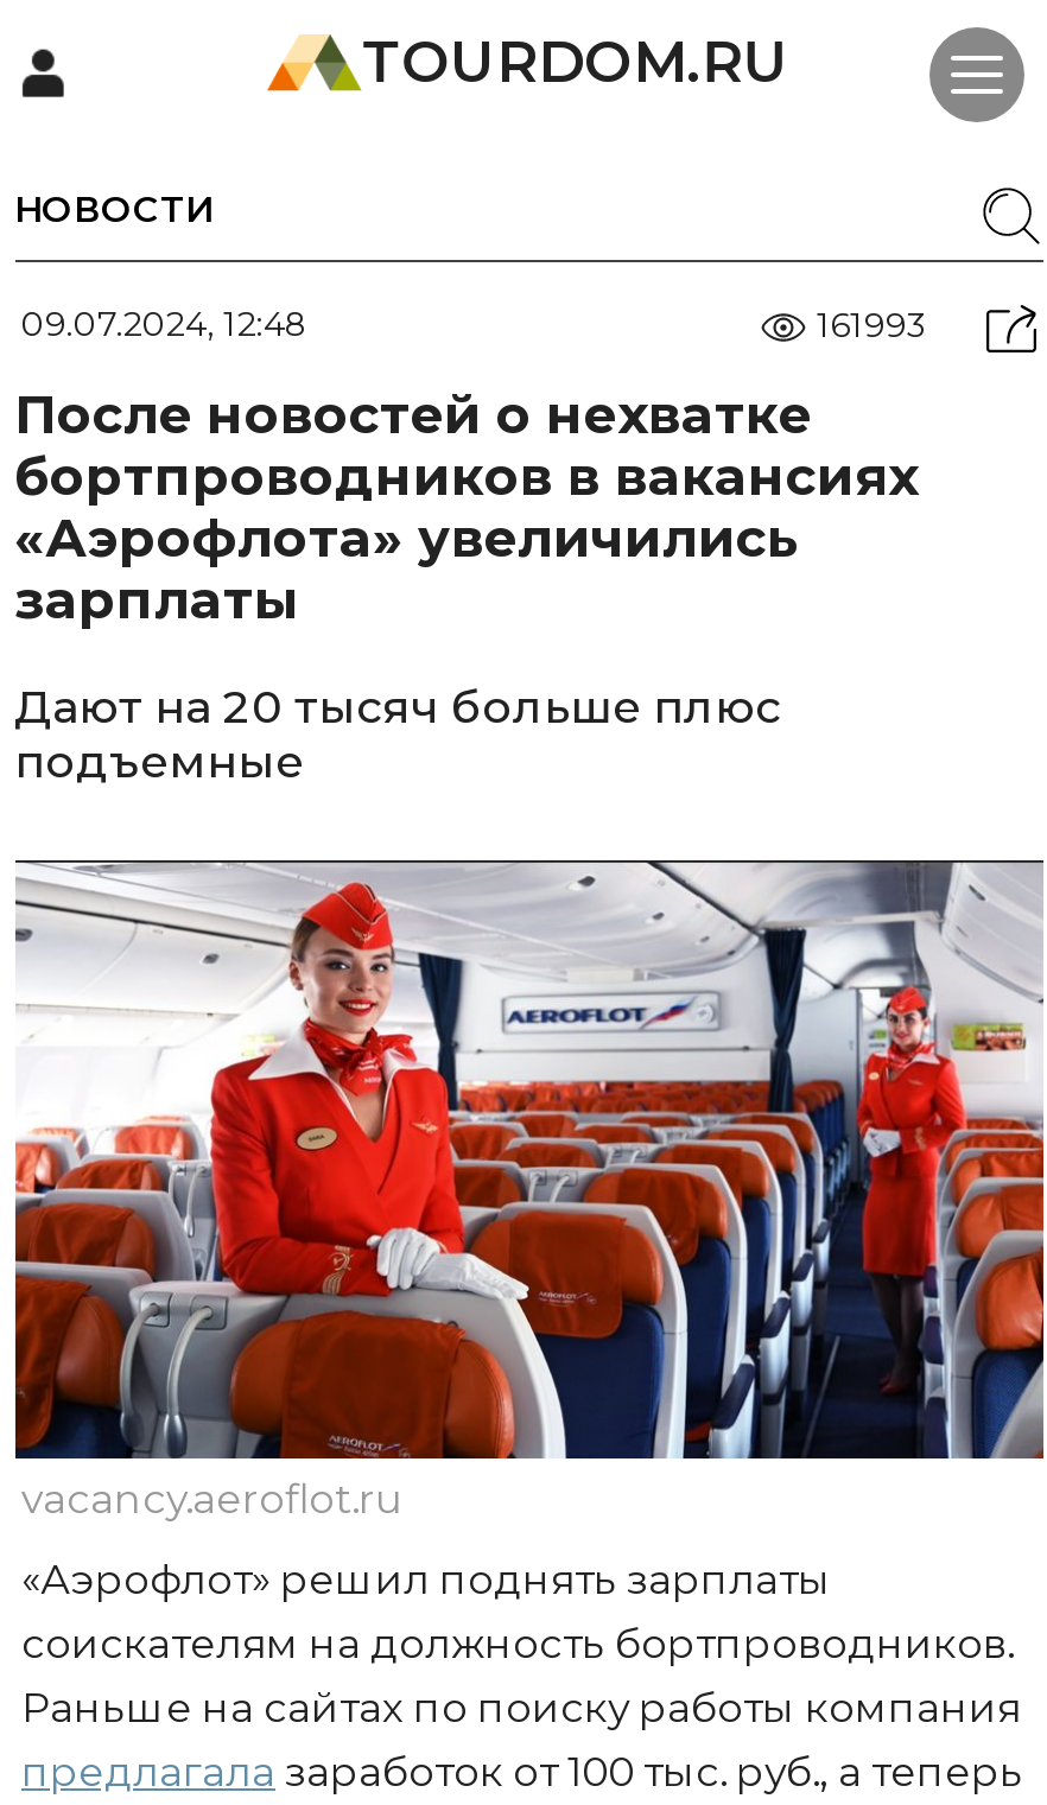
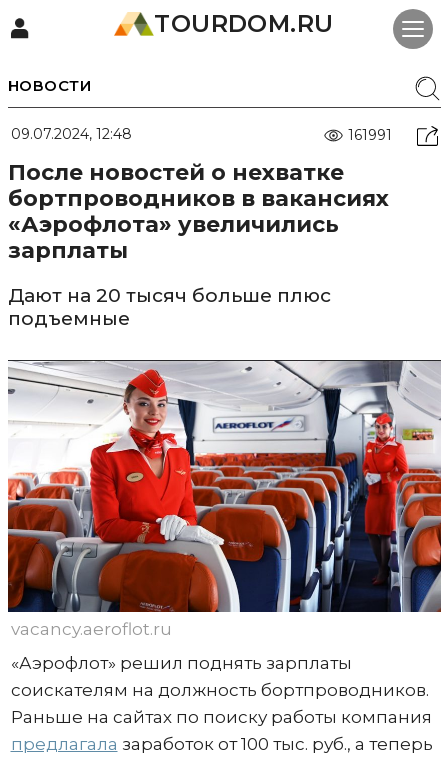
- 161993
+ 161991
